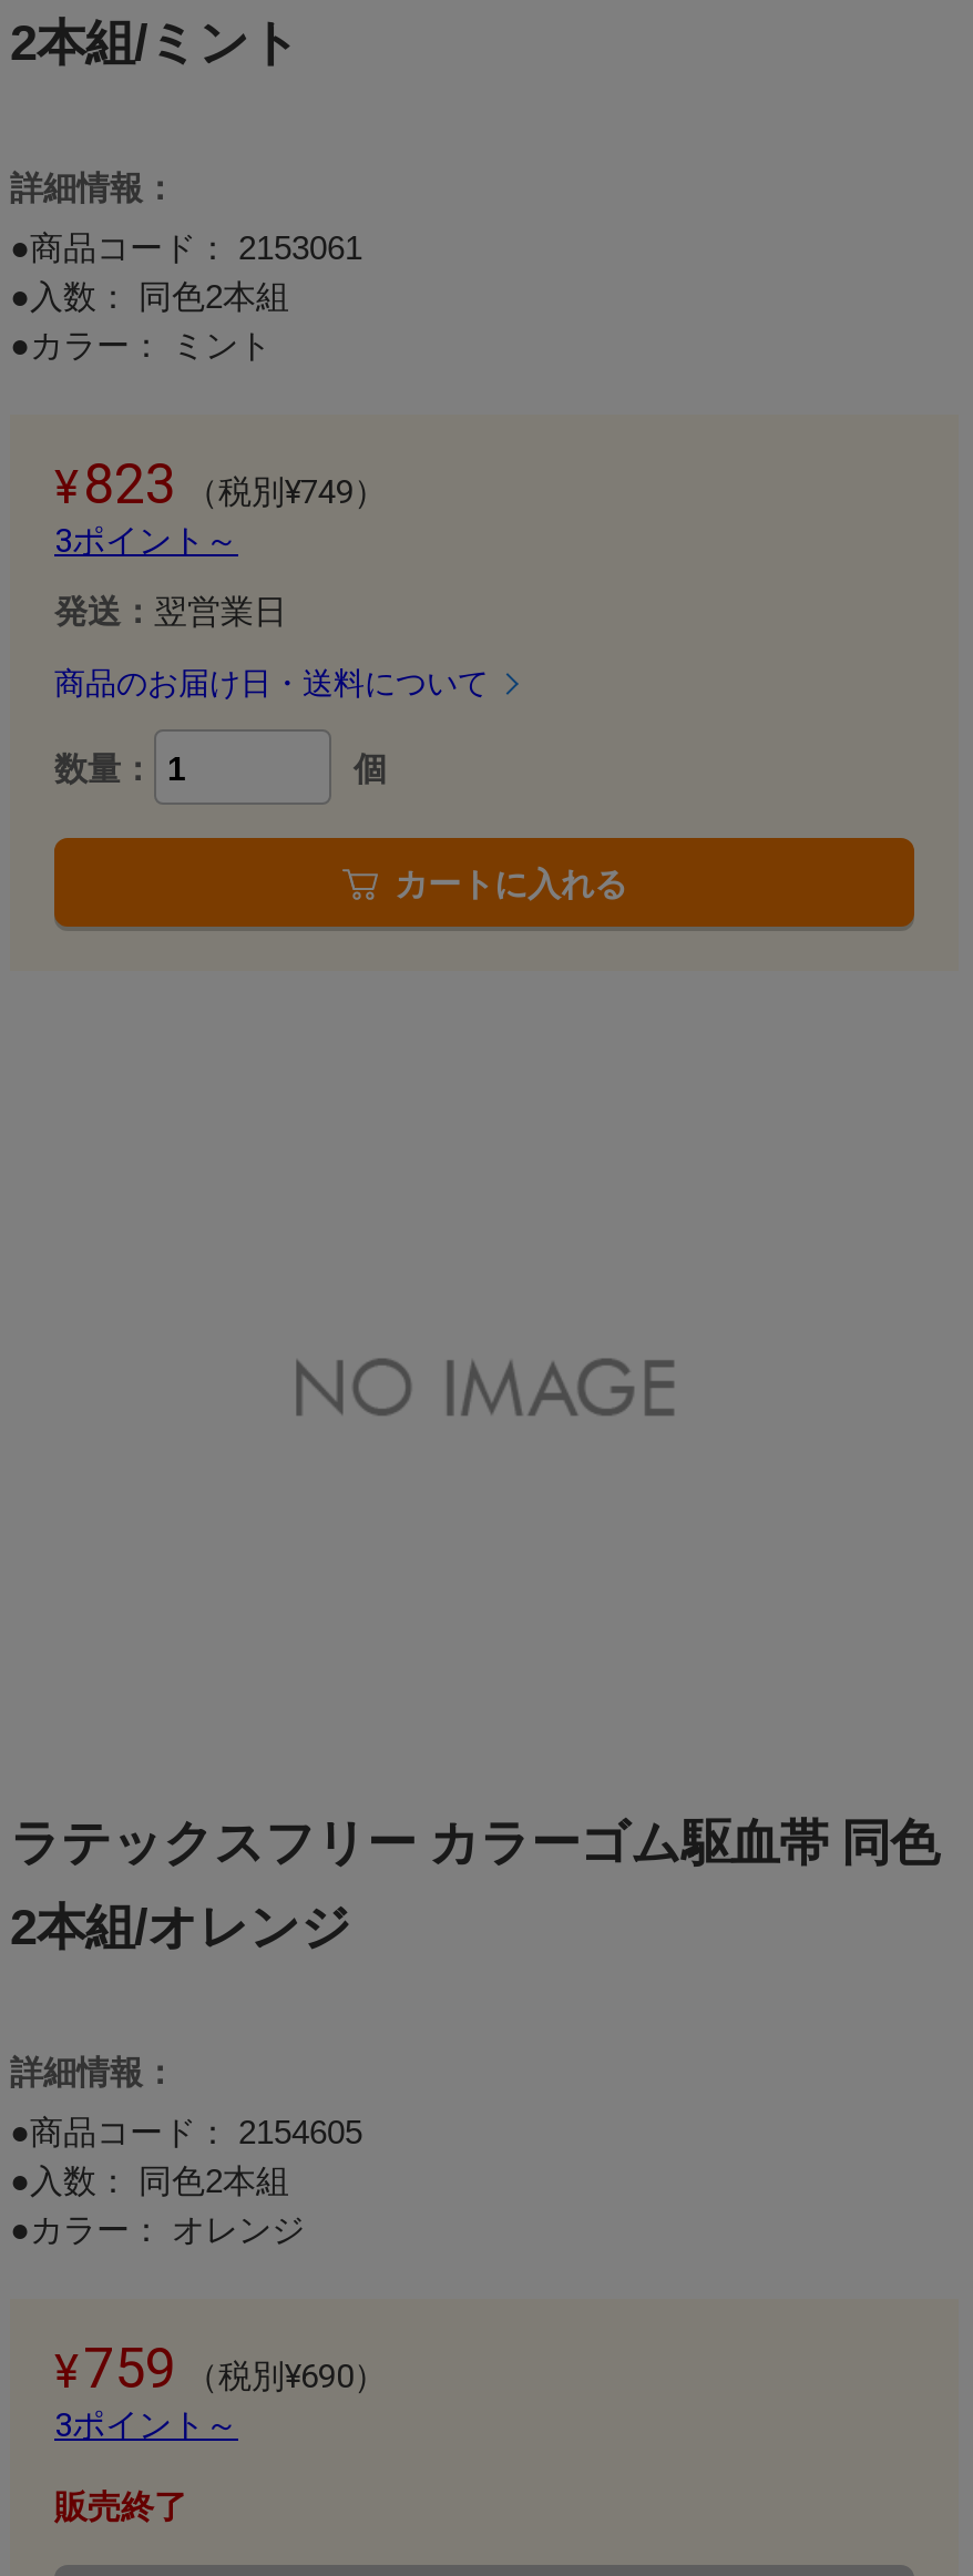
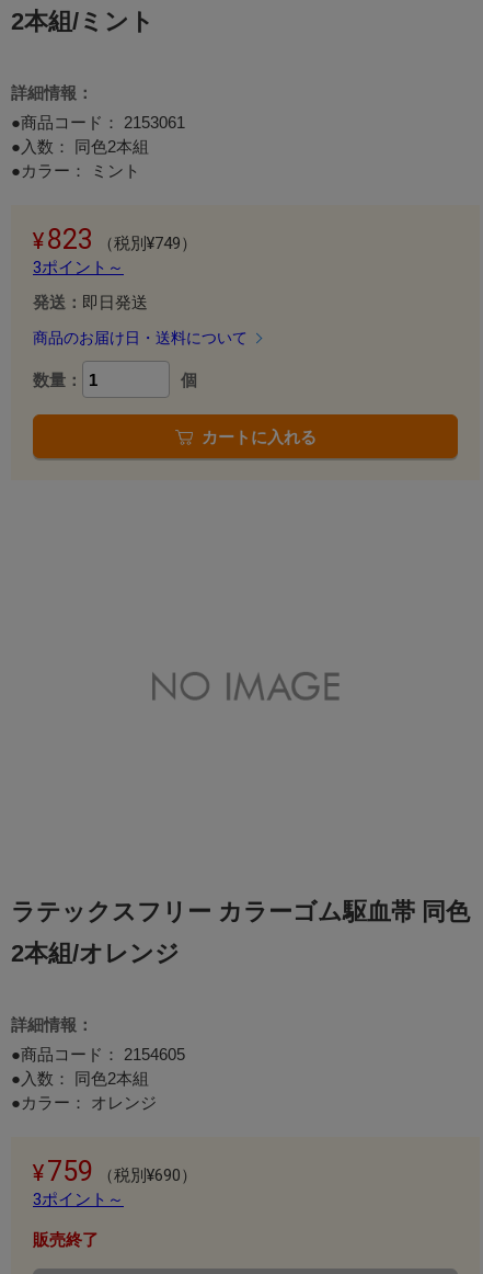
- 発送：翌営業日
+ 発送：即日発送
